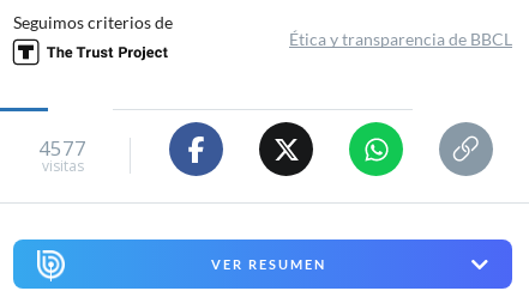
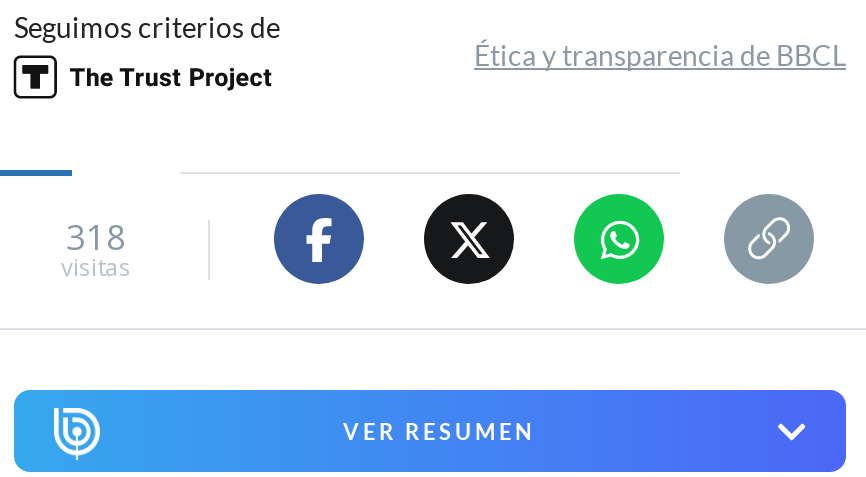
- 4577
+ 318
